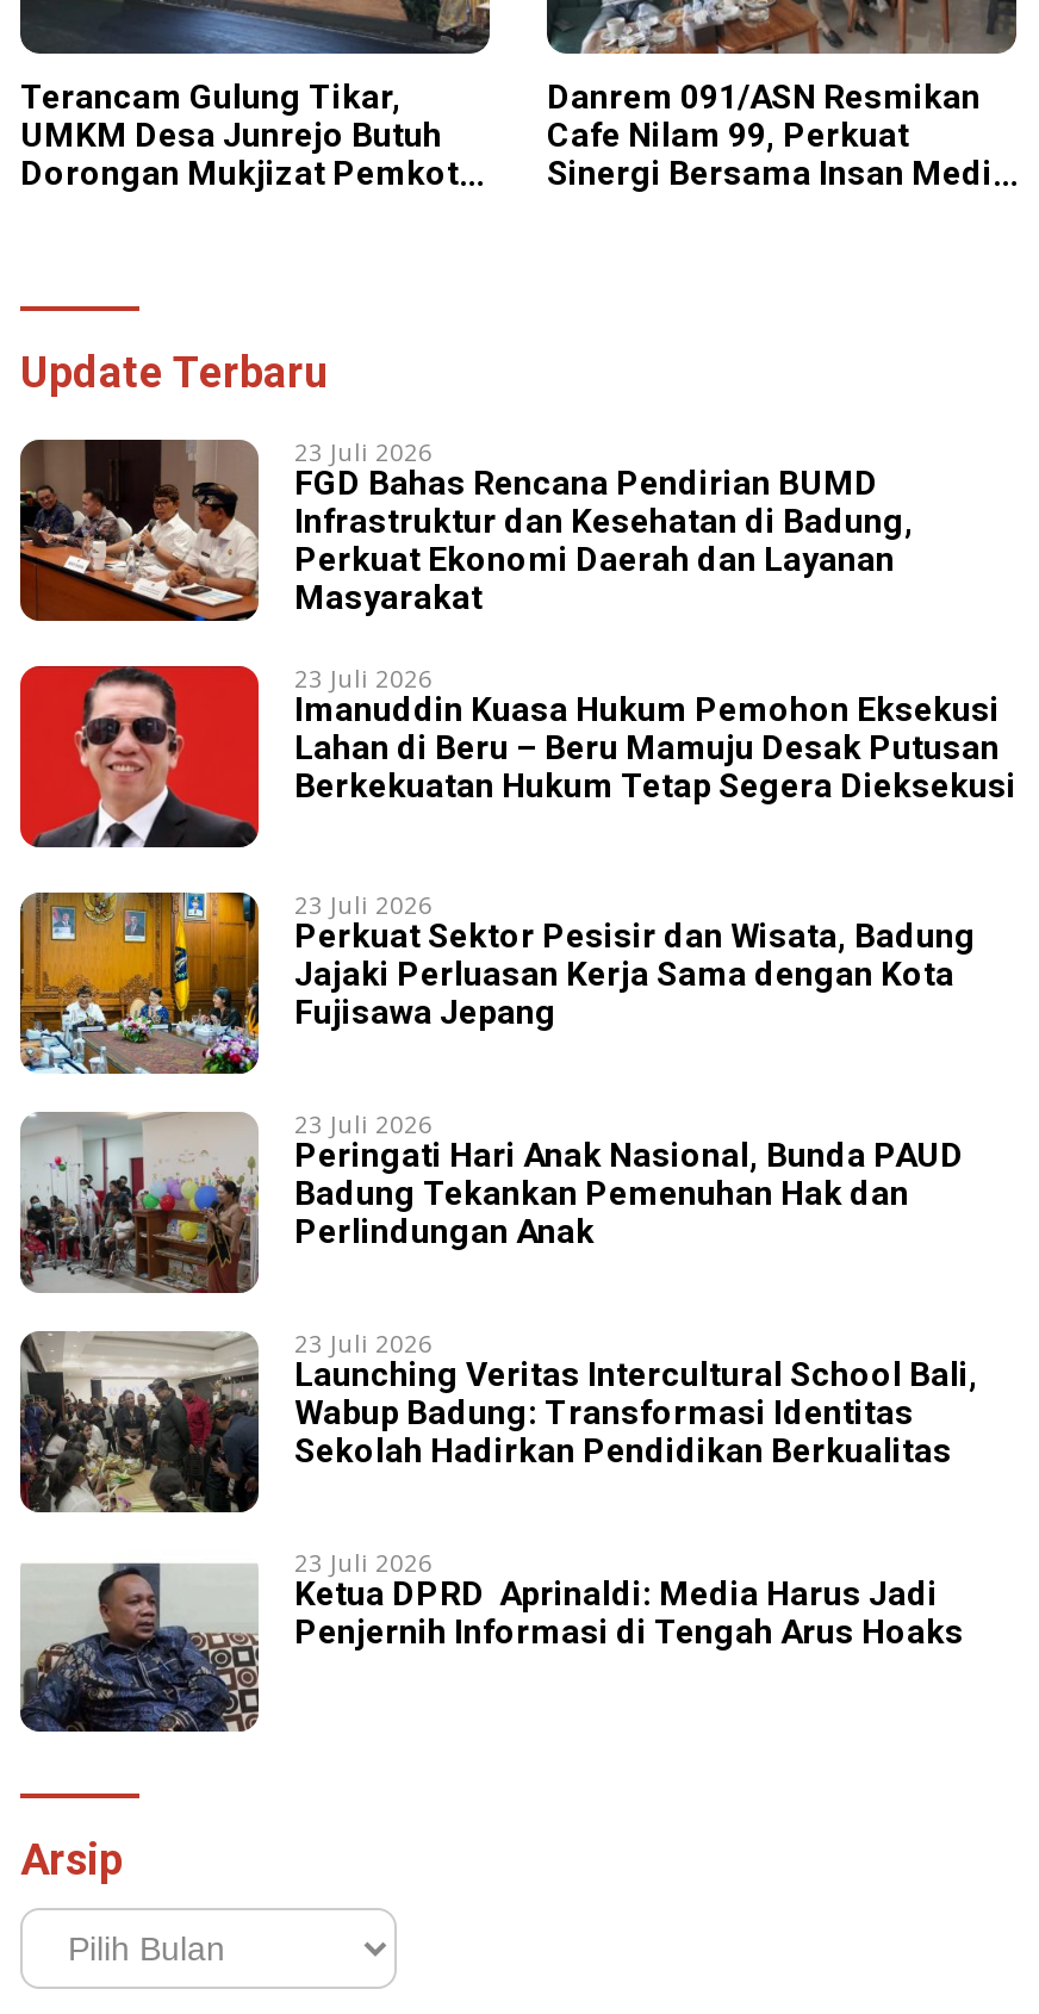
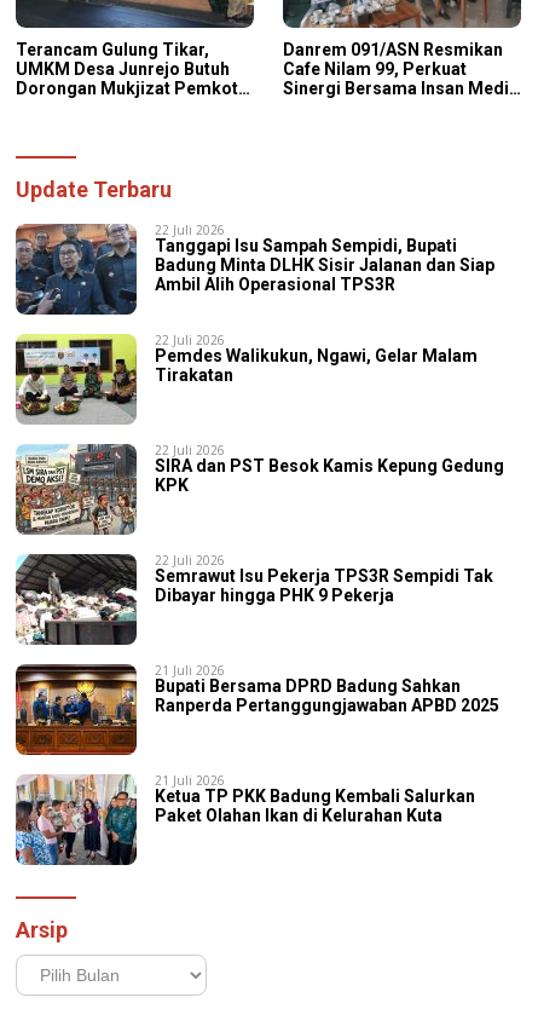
- [image]
- 23 Juli 2026
- FGD Bahas Rencana Pendirian BUMD
- Infrastruktur dan Kesehatan di Badung,
- Perkuat Ekonomi Daerah dan Layanan
- Masyarakat
+ [image]
+ 22 Juli 2026
+ Tanggapi Isu Sampah Sempidi, Bupati
+ Badung Minta DLHK Sisir Jalanan dan Siap
+ Ambil Alih Operasional TPS3R

- [image]
- 23 Juli 2026
- Imanuddin Kuasa Hukum Pemohon Eksekusi
- Lahan di Beru – Beru Mamuju Desak Putusan
- Berkekuatan Hukum Tetap Segera Dieksekusi
+ [image]
+ 22 Juli 2026
+ Pemdes Walikukun, Ngawi, Gelar Malam
+ Tirakatan

- [image]
- 23 Juli 2026
- Perkuat Sektor Pesisir dan Wisata, Badung
- Jajaki Perluasan Kerja Sama dengan Kota
- Fujisawa Jepang
+ [image]
+ 22 Juli 2026
+ SIRA dan PST Besok Kamis Kepung Gedung
+ KPK

- [image]
- 23 Juli 2026
- Peringati Hari Anak Nasional, Bunda PAUD
- Badung Tekankan Pemenuhan Hak dan
- Perlindungan Anak
+ [image]
+ 22 Juli 2026
+ Semrawut Isu Pekerja TPS3R Sempidi Tak
+ Dibayar hingga PHK 9 Pekerja

- [image]
- 23 Juli 2026
- Launching Veritas Intercultural School Bali,
- Wabup Badung: Transformasi Identitas
- Sekolah Hadirkan Pendidikan Berkualitas
+ [image]
+ 21 Juli 2026
+ Bupati Bersama DPRD Badung Sahkan
+ Ranperda Pertanggungjawaban APBD 2025

- [image]
- 23 Juli 2026
- Ketua DPRD Aprinaldi: Media Harus Jadi
- Penjernih Informasi di Tengah Arus Hoaks
+ [image]
+ 21 Juli 2026
+ Ketua TP PKK Badung Kembali Salurkan
+ Paket Olahan Ikan di Kelurahan Kuta
